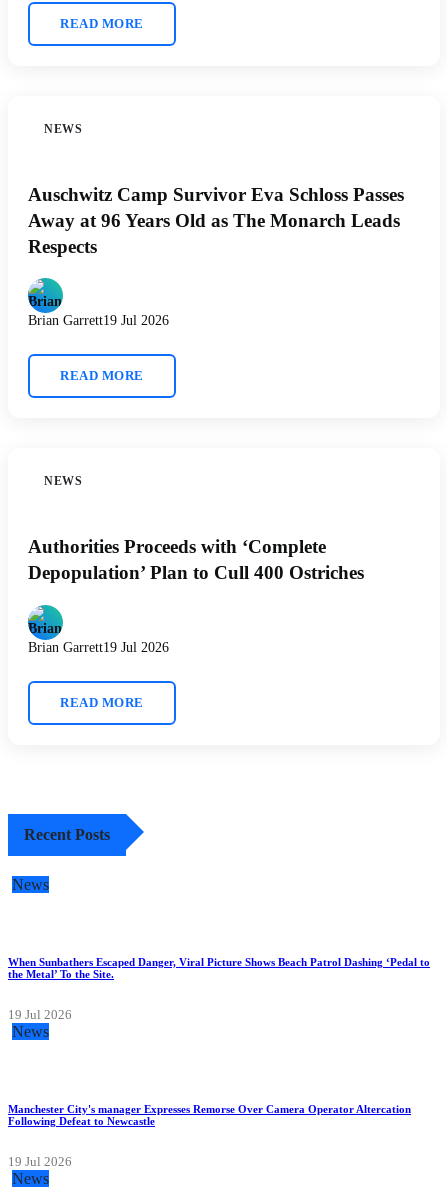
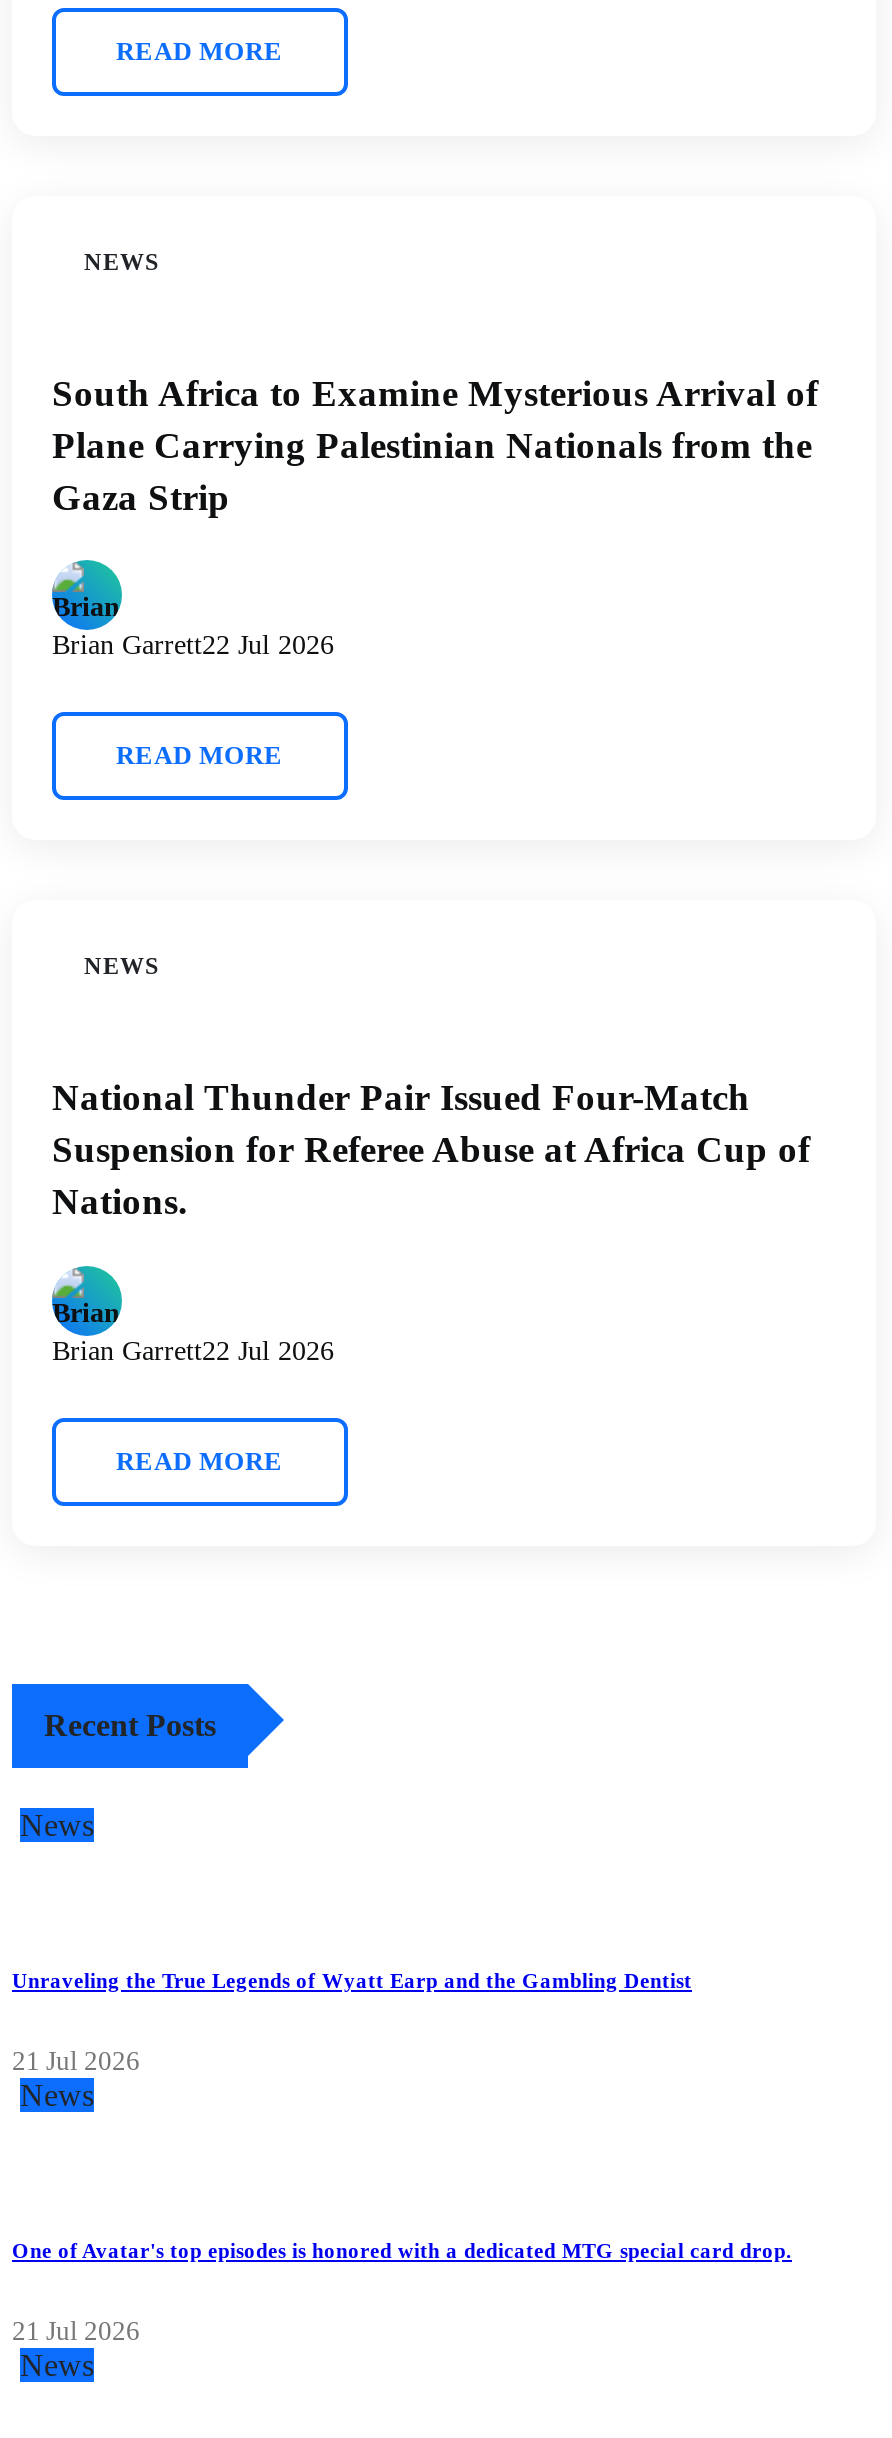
- Auschwitz Camp Survivor Eva Schloss Passes
- Away at 96 Years Old as The Monarch Leads
- Respects
+ South Africa to Examine Mysterious Arrival of
+ Plane Carrying Palestinian Nationals from the
+ Gaza Strip

- Brian Garrett19 Jul 2026
+ Brian Garrett22 Jul 2026

- Authorities Proceeds with ‘Complete
- Depopulation’ Plan to Cull 400 Ostriches
+ National Thunder Pair Issued Four-Match
+ Suspension for Referee Abuse at Africa Cup of
+ Nations.

moved down: [image]

- Brian Garrett19 Jul 2026
+ Brian Garrett22 Jul 2026

moved down: READ MORE | Recent Posts | News

- When Sunbathers Escaped Danger, Viral Picture Shows Beach Patrol Dashing ‘Pedal to
- the Metal’ To the Site.
+ Unraveling the True Legends of Wyatt Earp and the Gambling Dentist

- 19 Jul 2026
+ 21 Jul 2026

- Manchester City's manager Expresses Remorse Over Camera Operator Altercation
- Following Defeat to Newcastle
+ One of Avatar's top episodes is honored with a dedicated MTG special card drop.

- 19 Jul 2026
+ 21 Jul 2026
